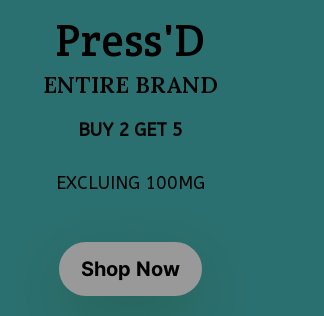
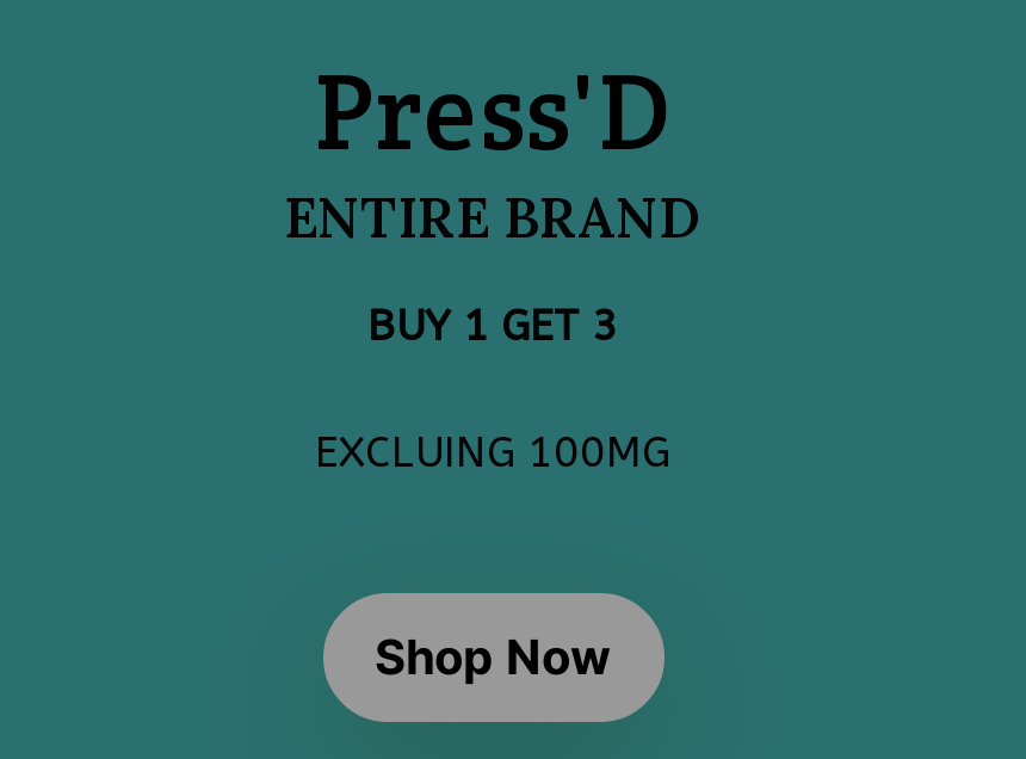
- BUY 2 GET 5
+ BUY 1 GET 3
